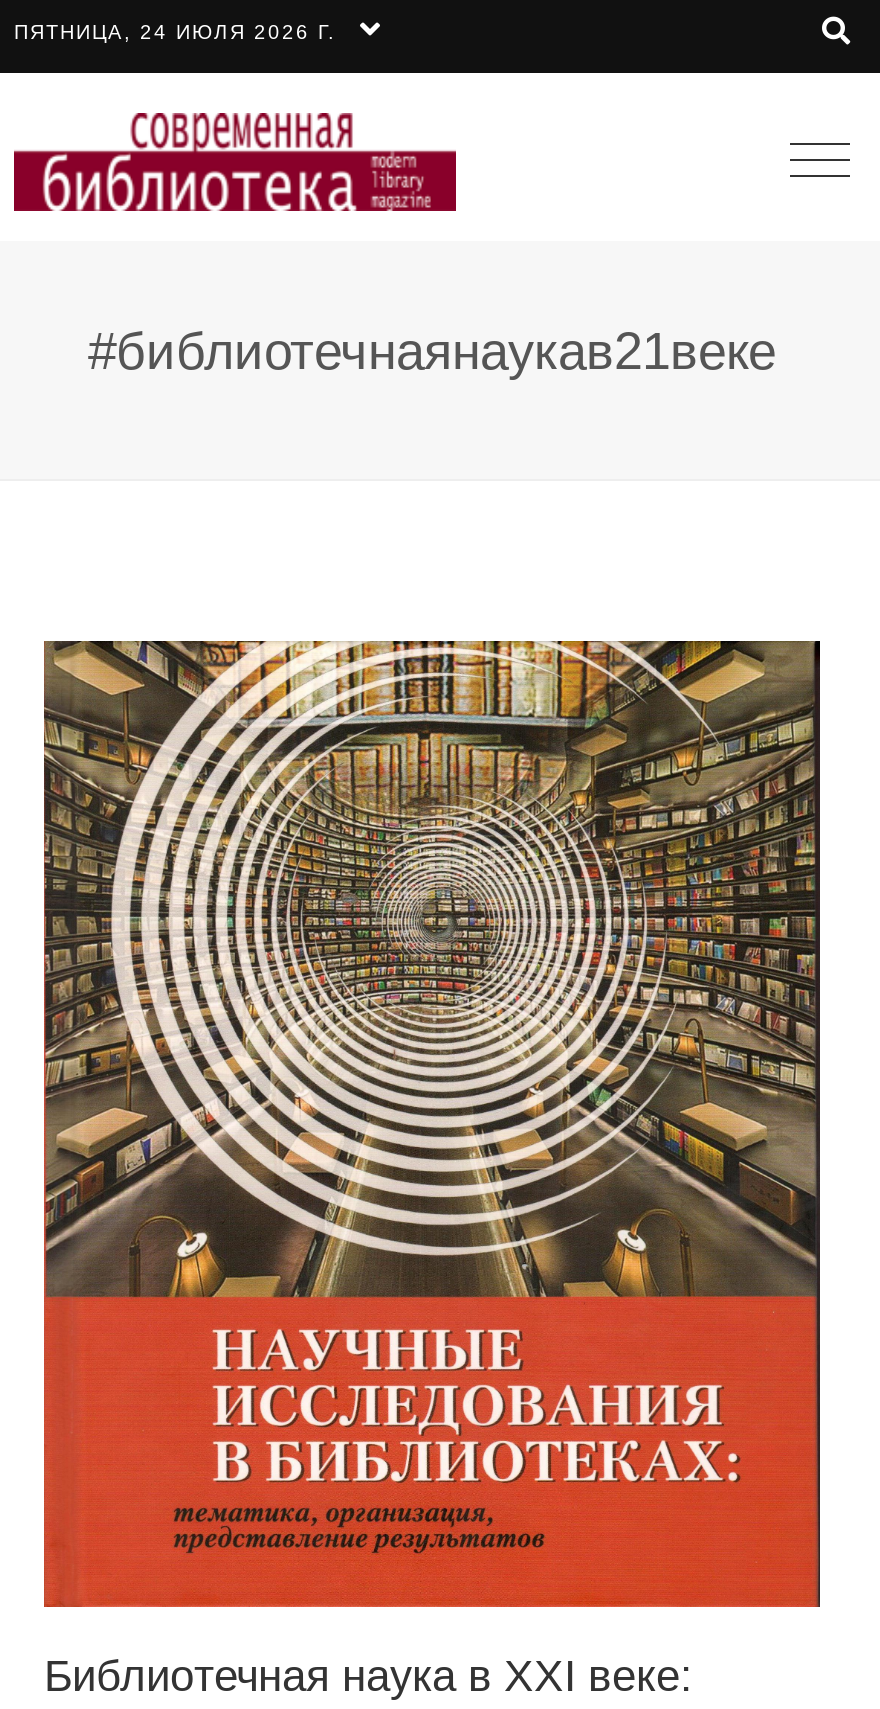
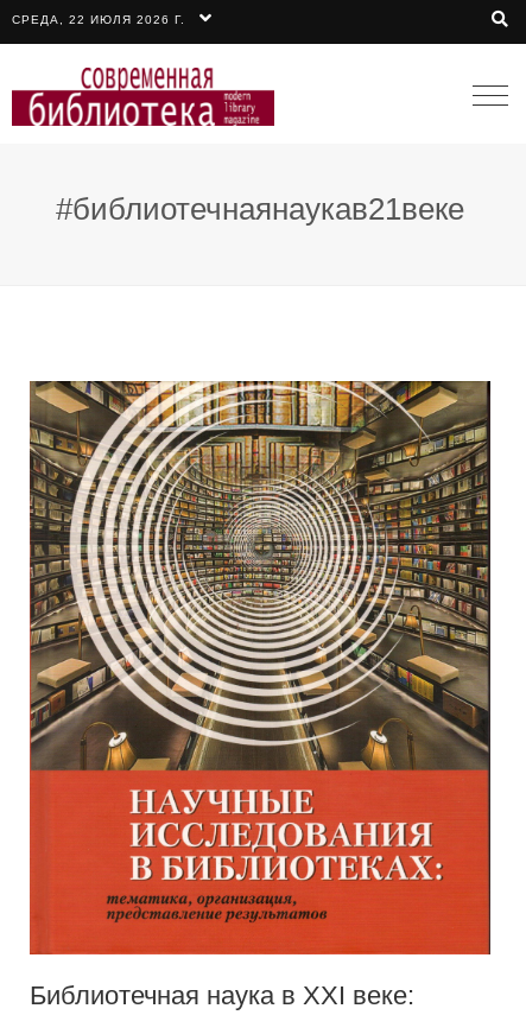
- ПЯТНИЦА, 24 ИЮЛЯ 2026 Г.
+ СРЕДА, 22 ИЮЛЯ 2026 Г.
